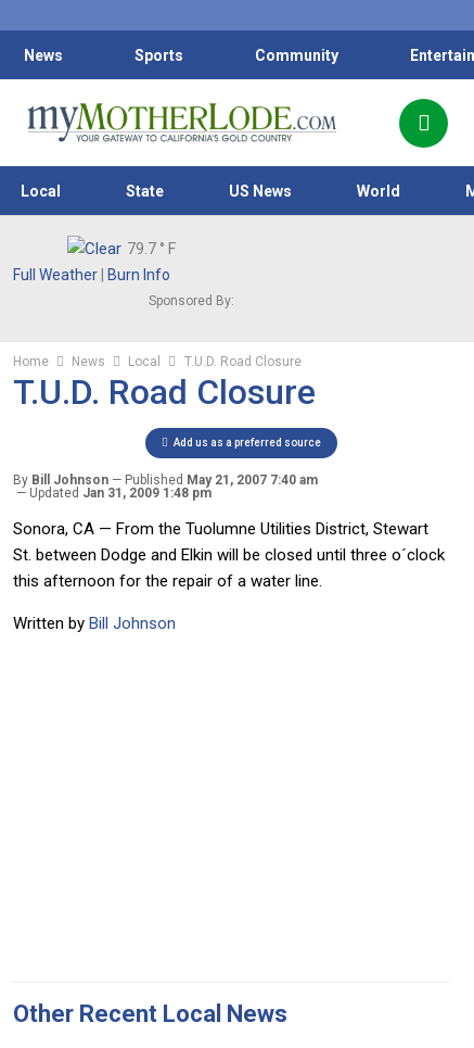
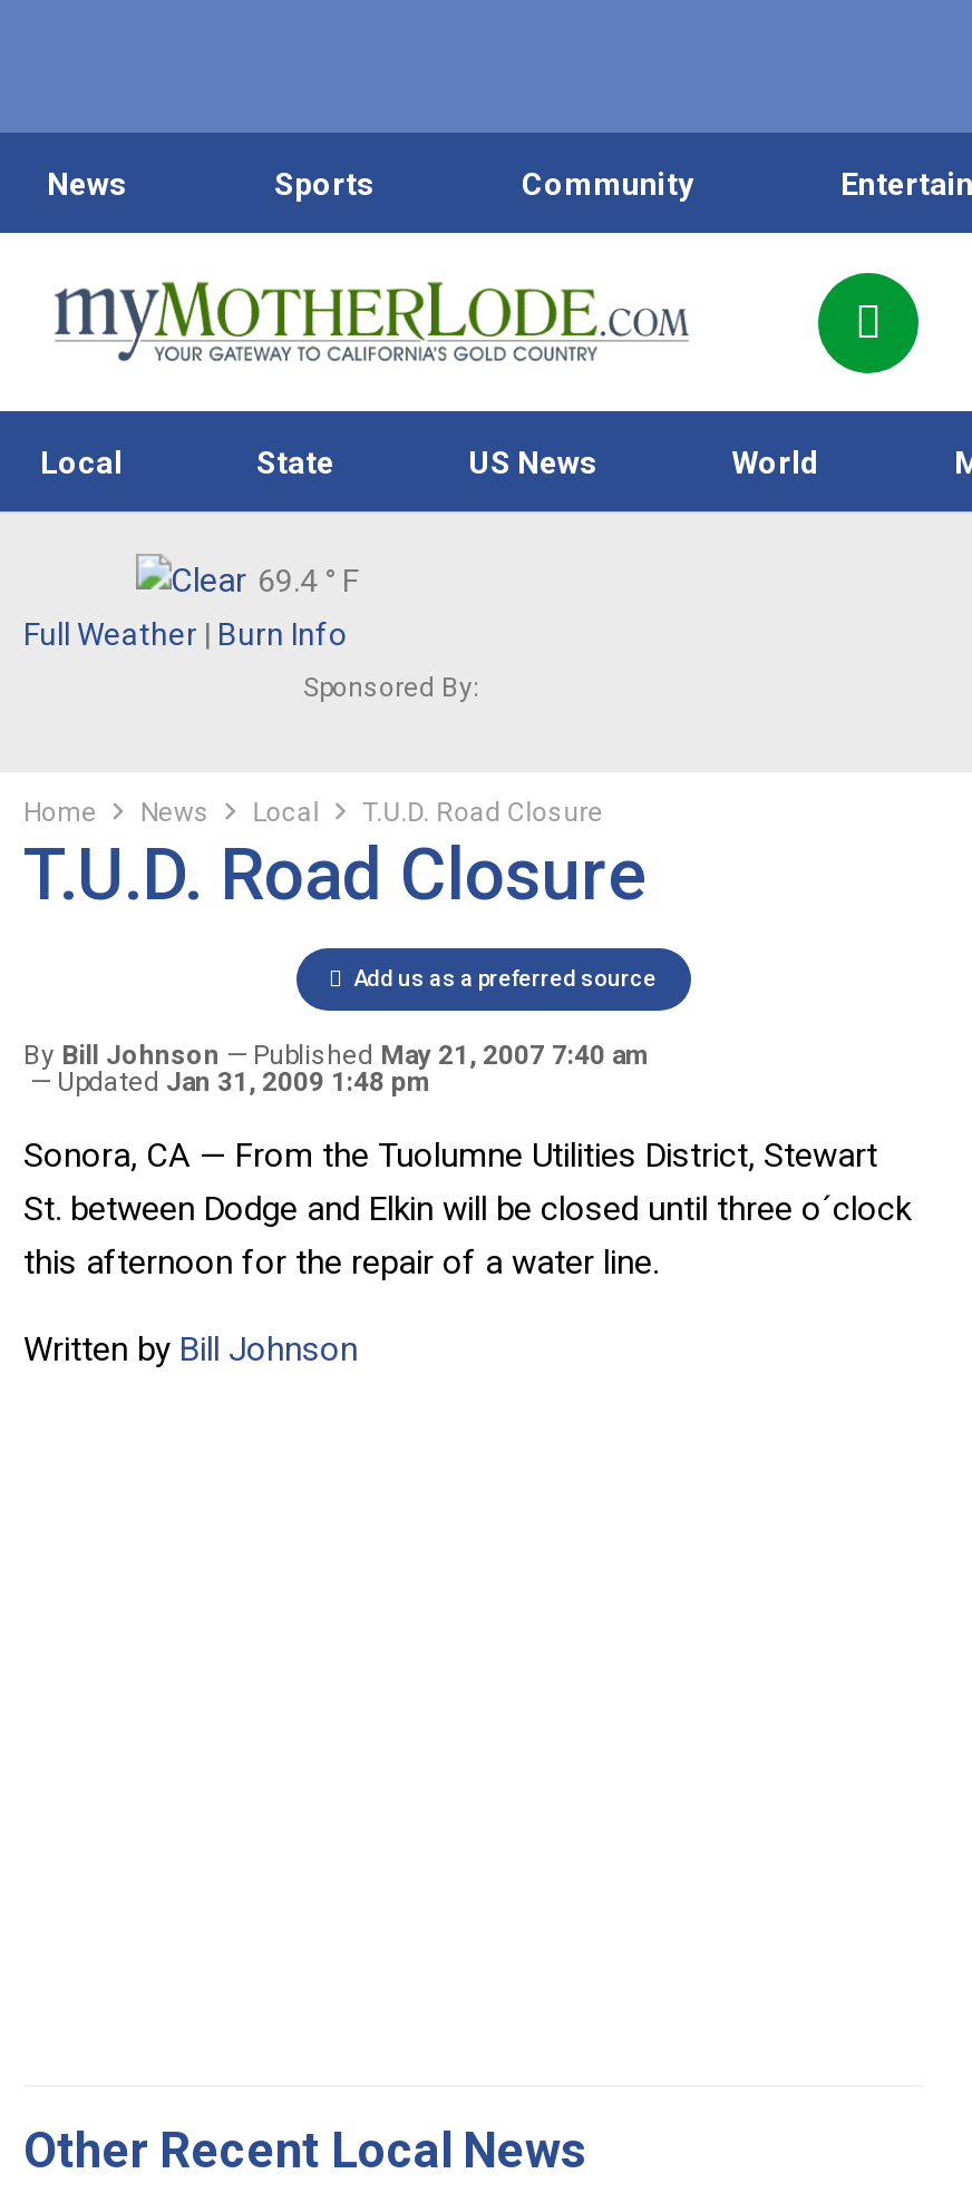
- 79.7 ° F
+ 69.4 ° F
